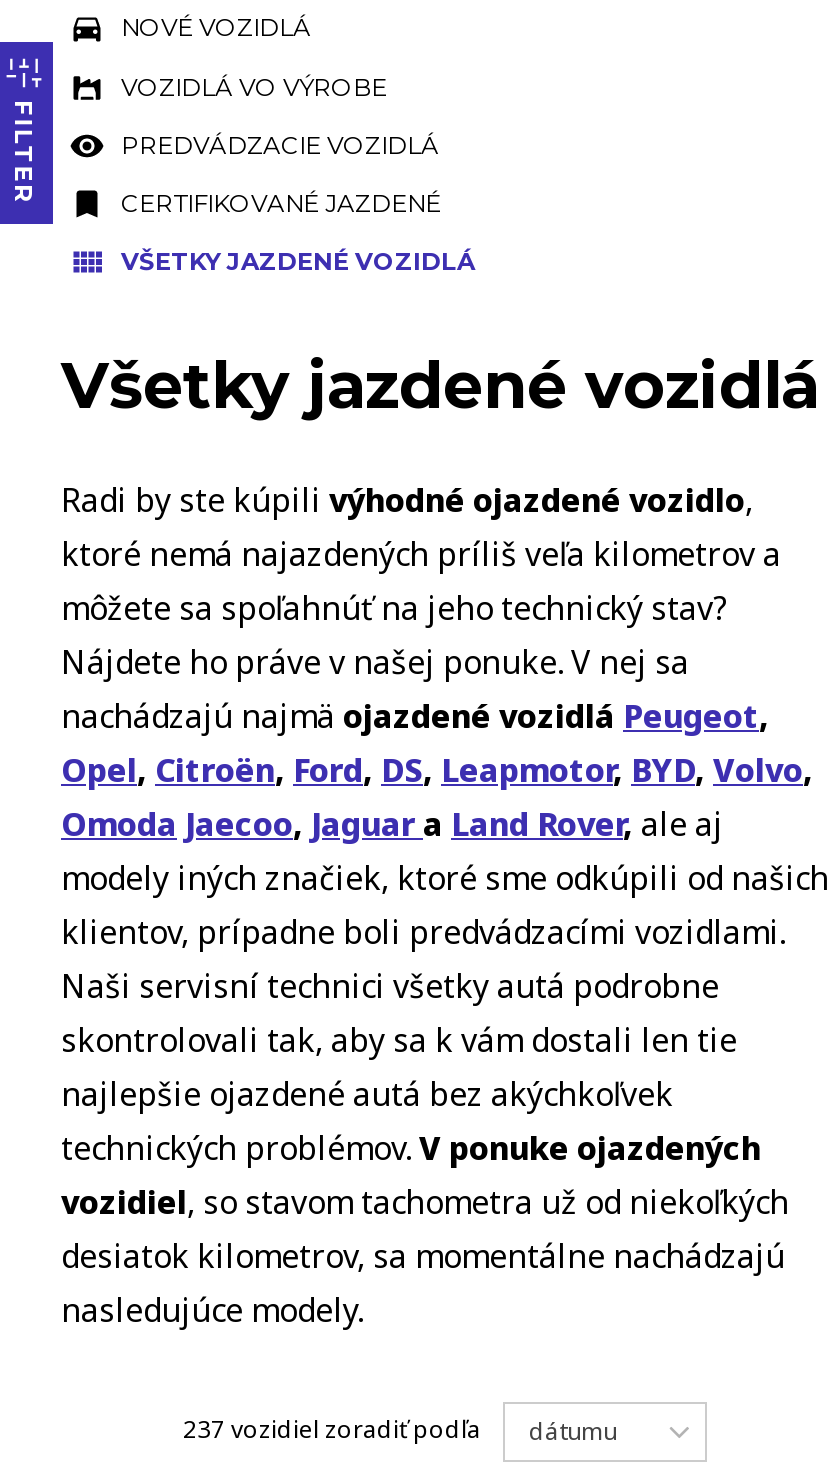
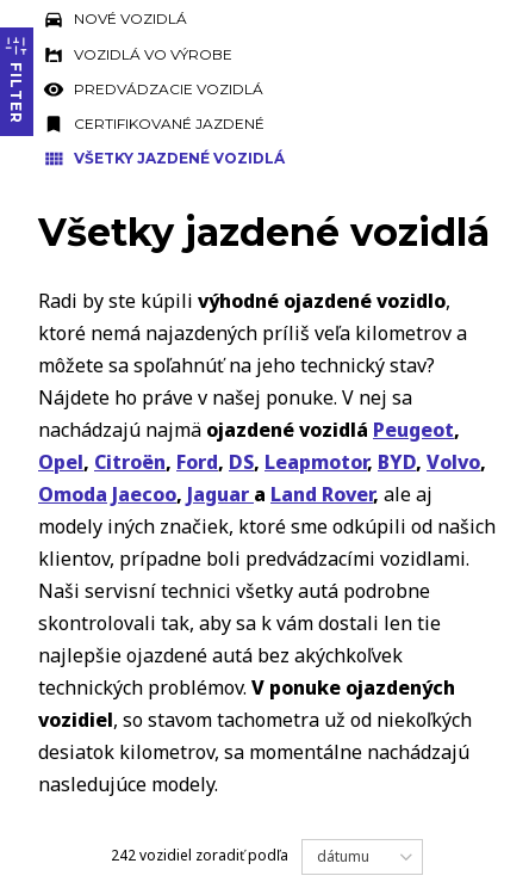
- 237 vozidiel zoradiť podľa
+ 242 vozidiel zoradiť podľa
